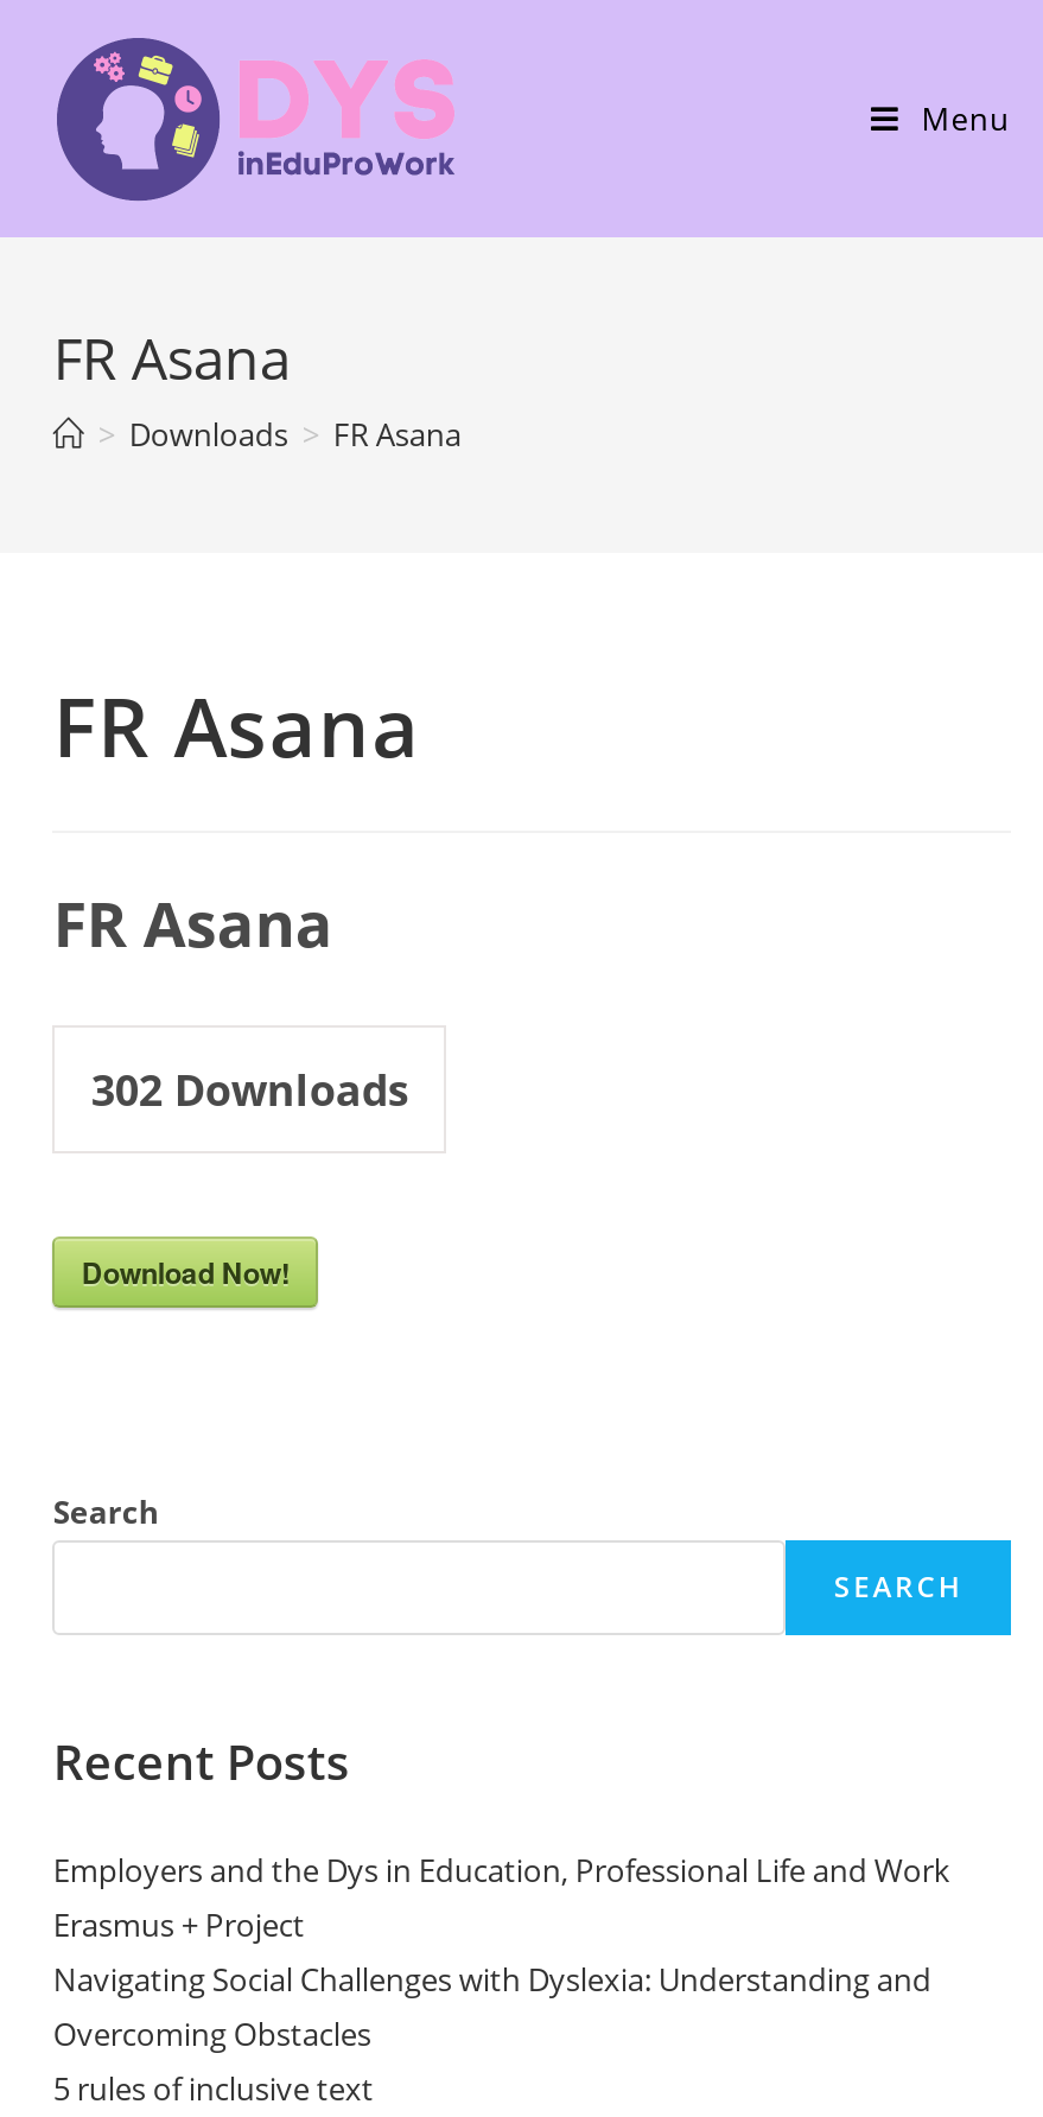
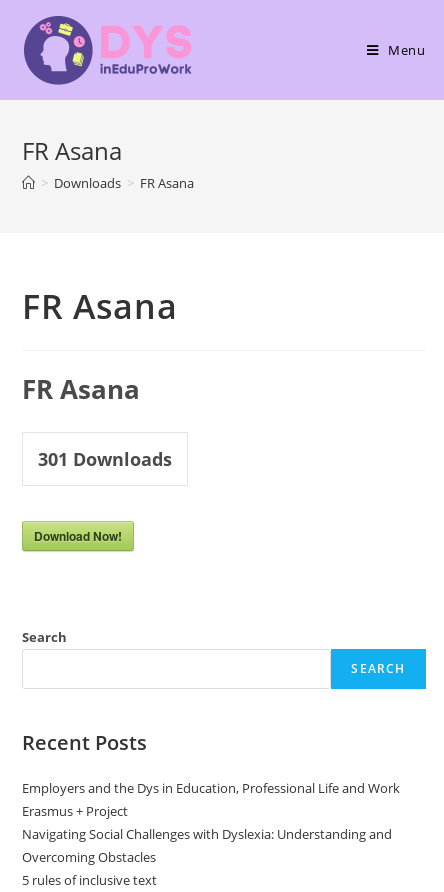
- 302 Downloads
+ 301 Downloads
